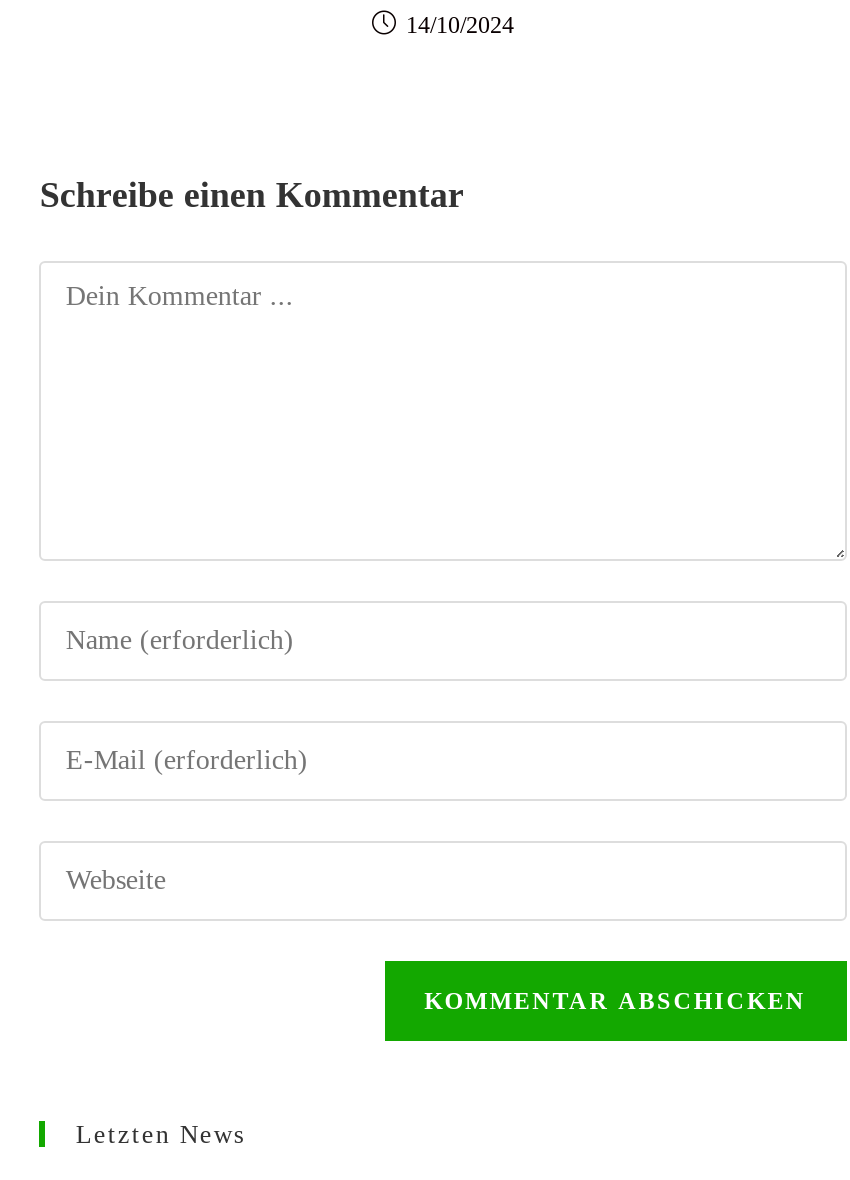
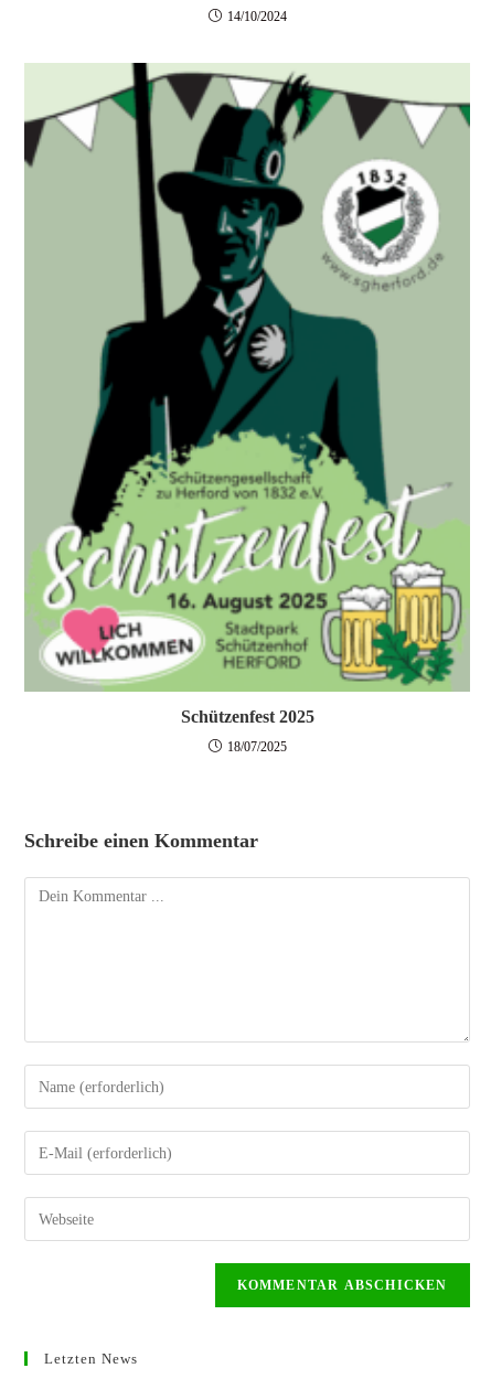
+ [image]
+ Schützenfest 2025
+ 18/07/2025
